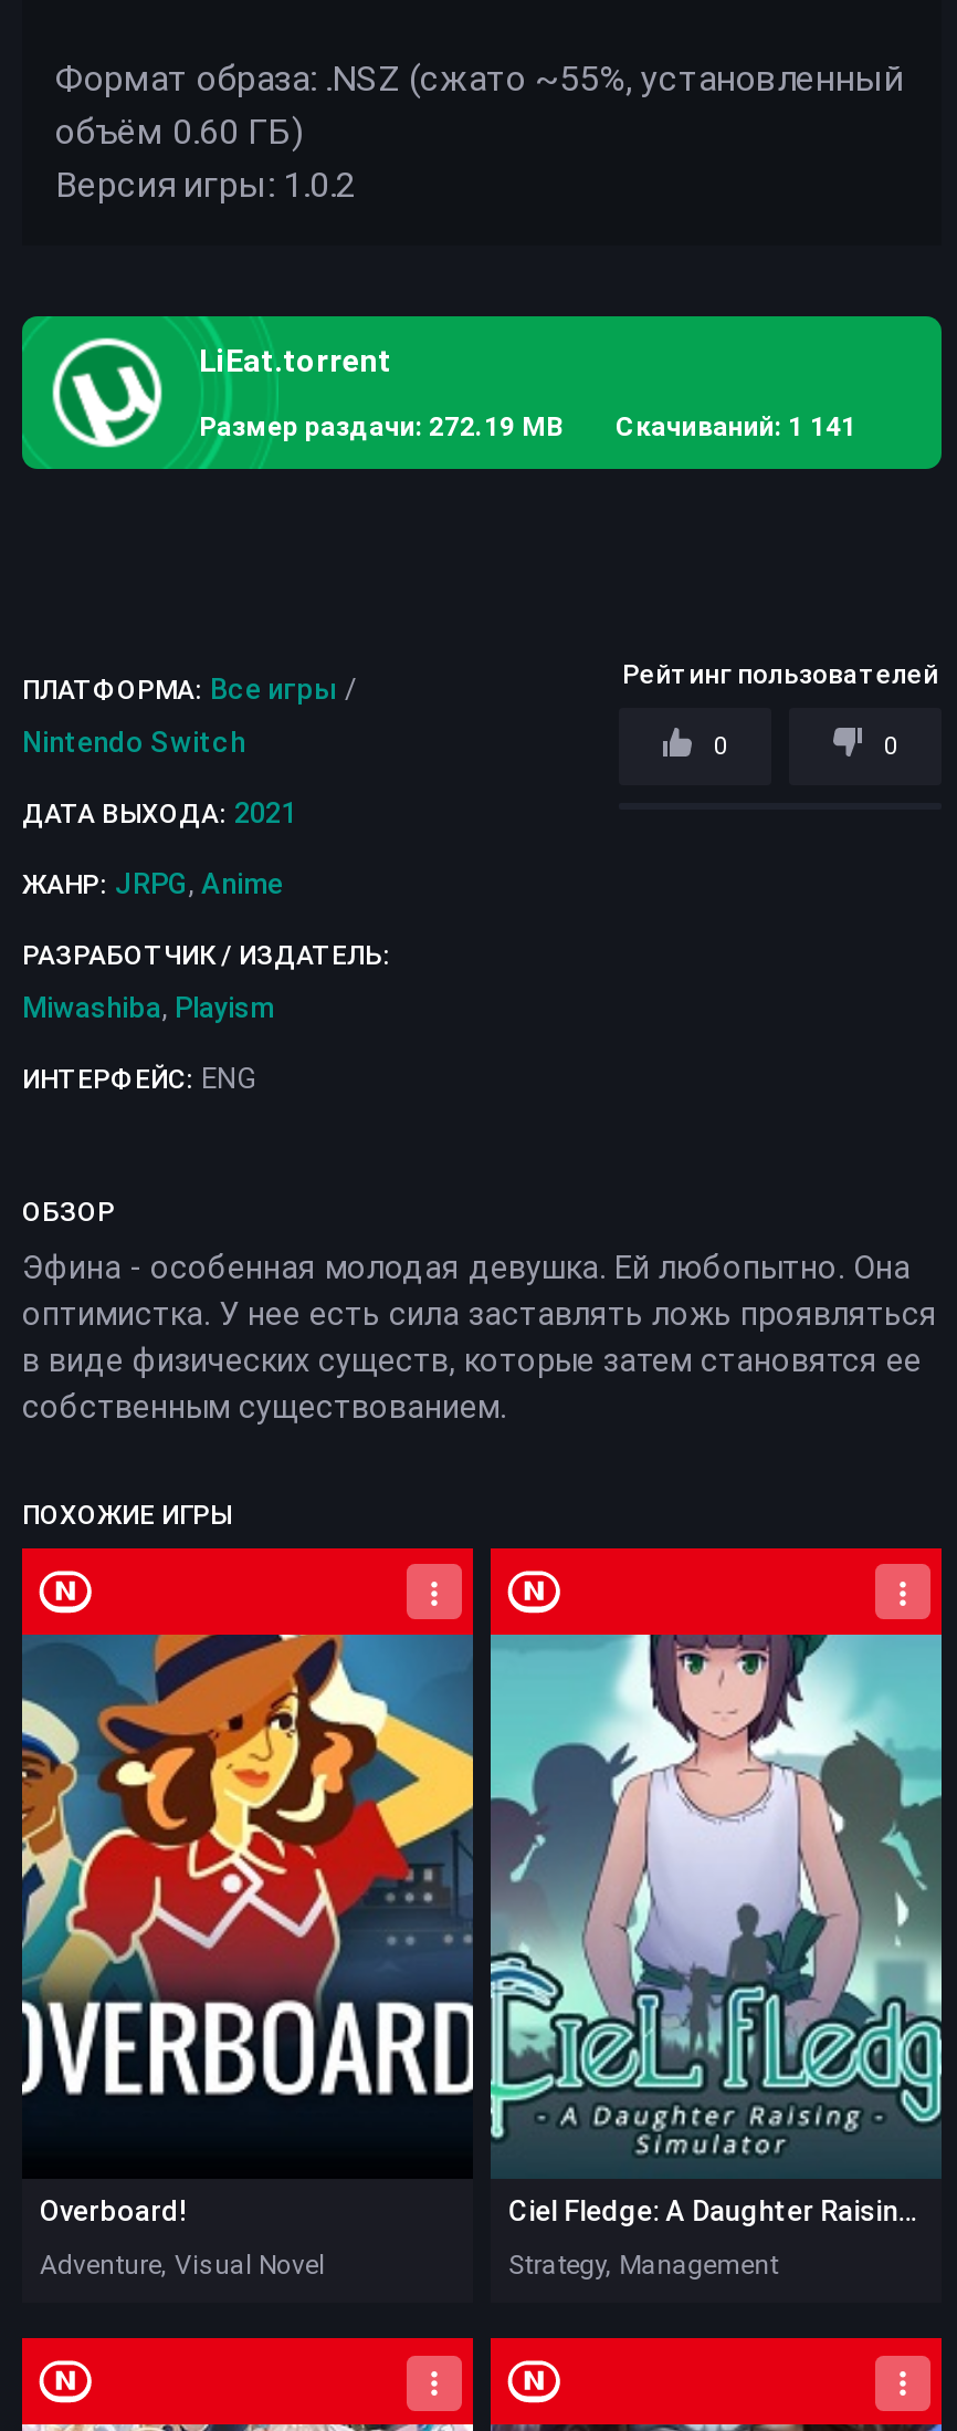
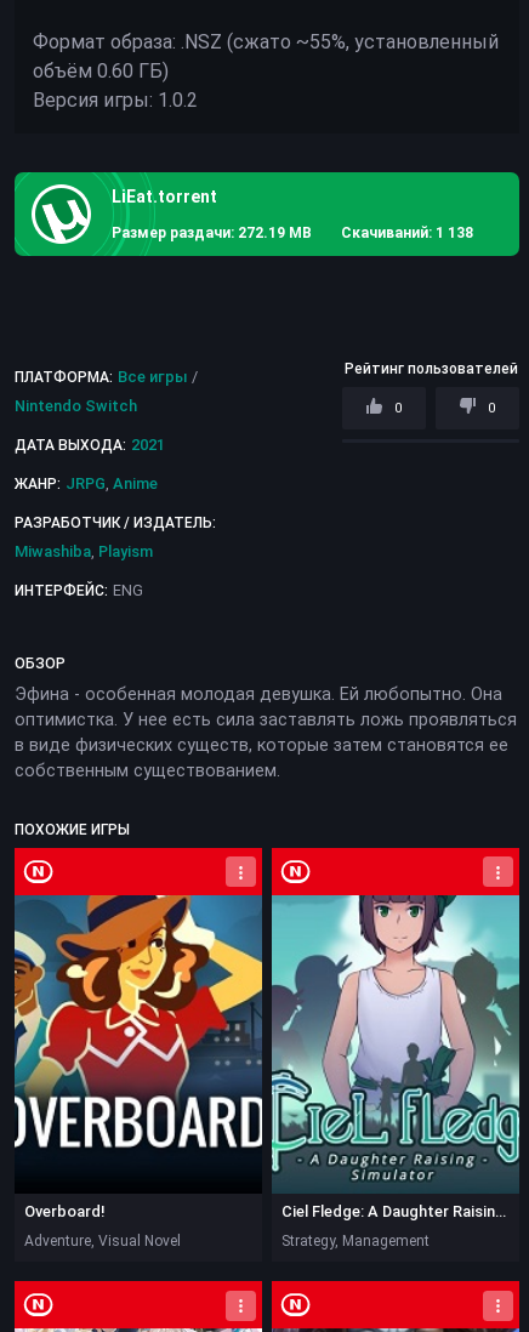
- Скачиваний: 1 141
+ Скачиваний: 1 138
